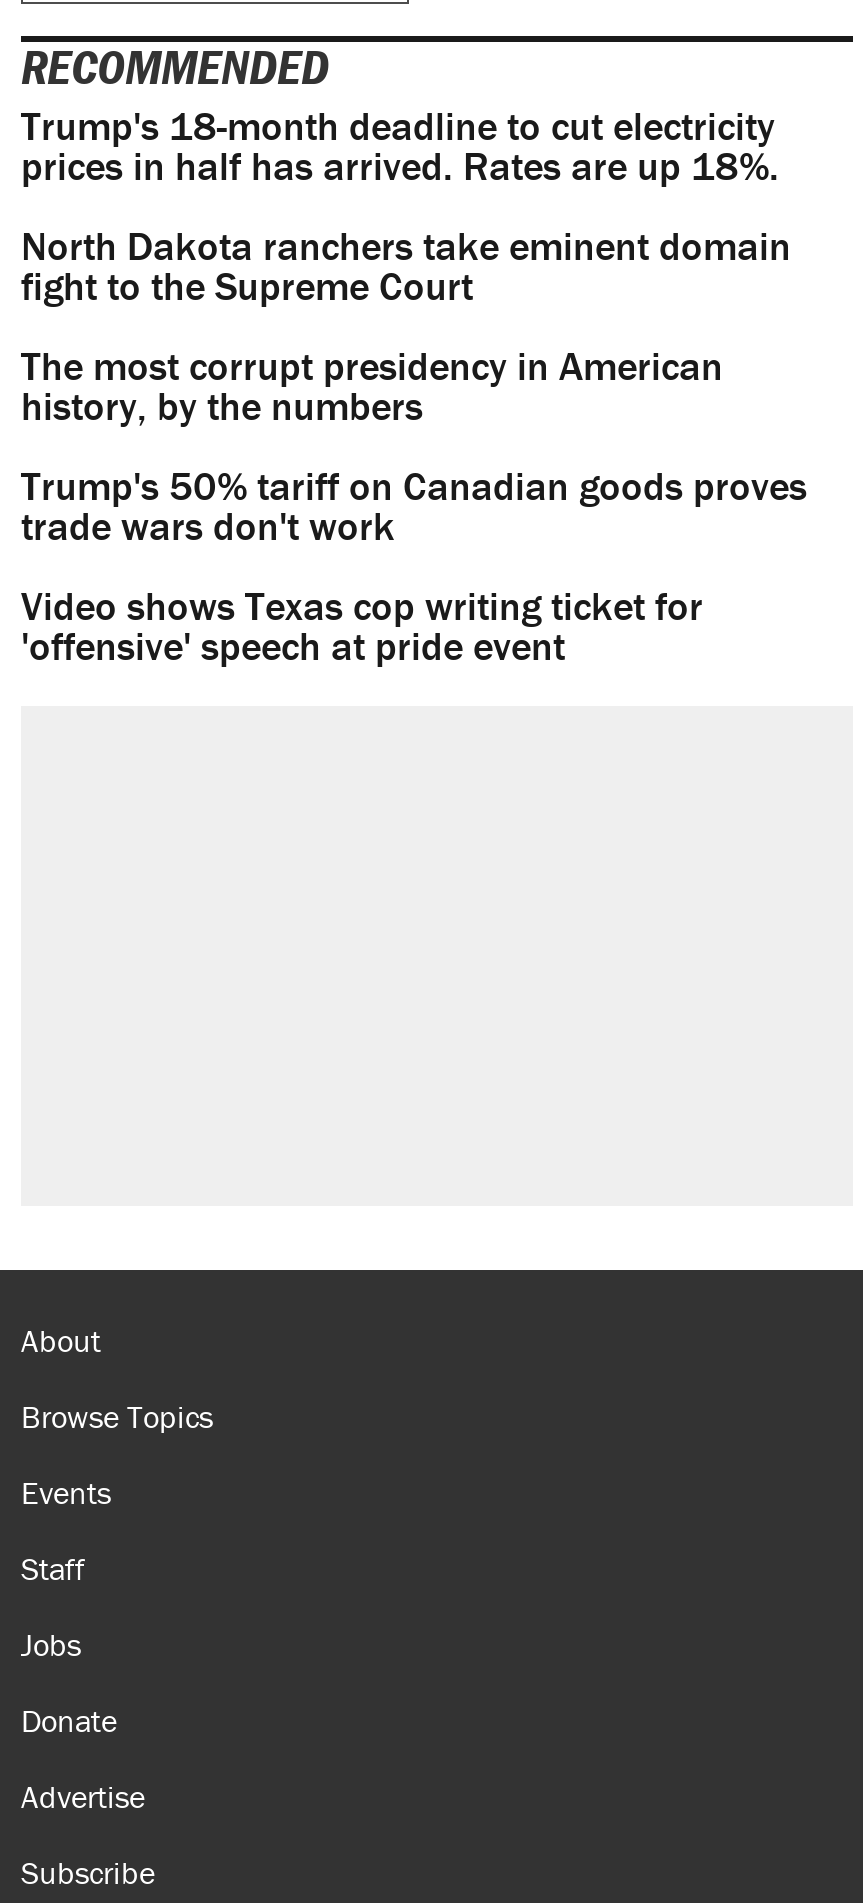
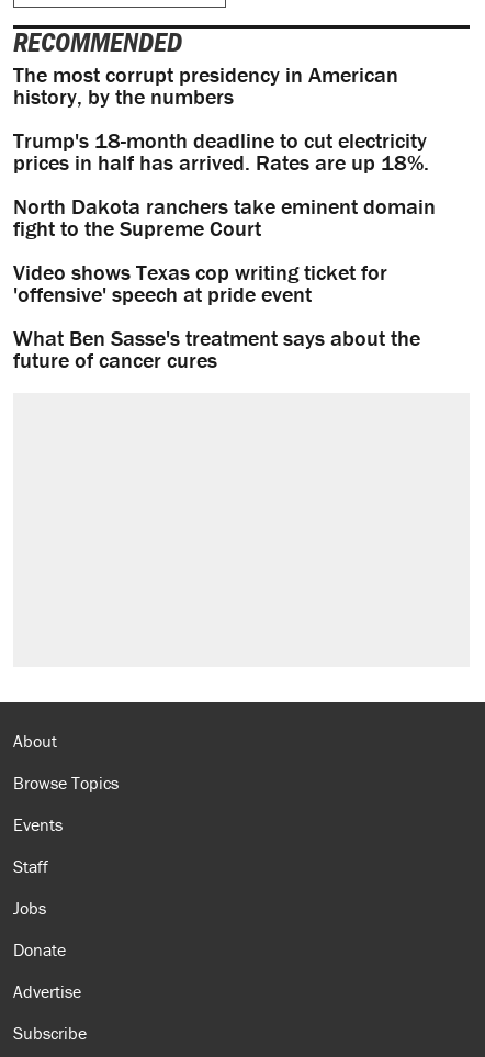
moved down: Trump's 18-month deadline to cut electricity | prices in half has arrived. Rates are up 18%. | North Dakota ranchers take eminent domain | fight to the Supreme Court

moved up: The most corrupt presidency in American | history, by the numbers

- Trump's 50% tariff on Canadian goods proves
- trade wars don't work

moved up: Video shows Texas cop writing ticket for | 'offensive' speech at pride event

+ What Ben Sasse's treatment says about the
+ future of cancer cures
